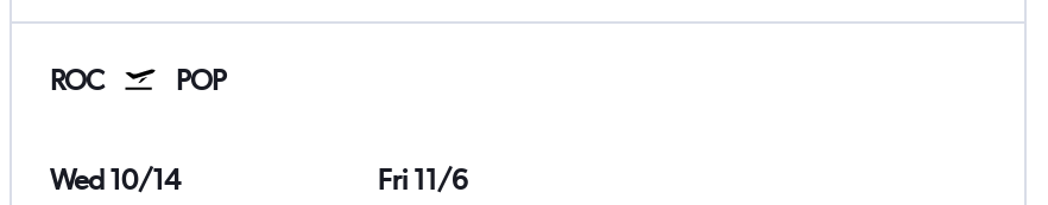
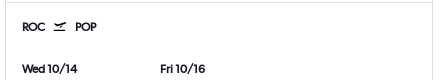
- Fri 11/6
+ Fri 10/16
